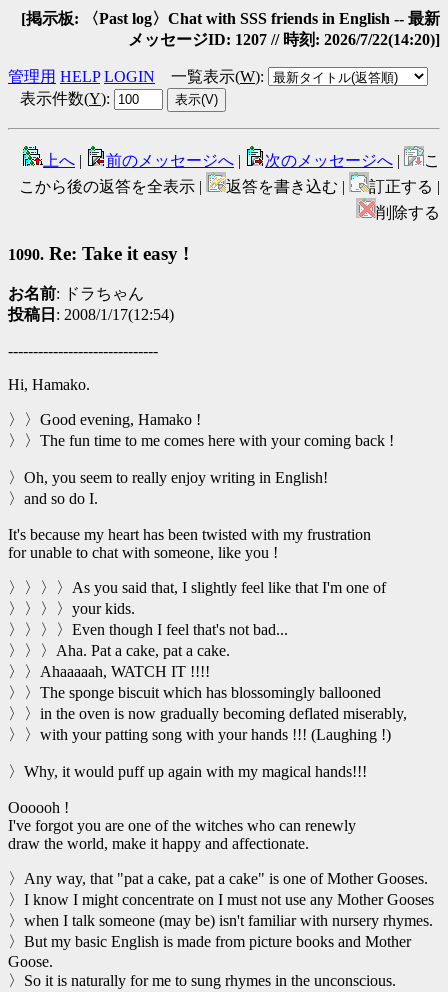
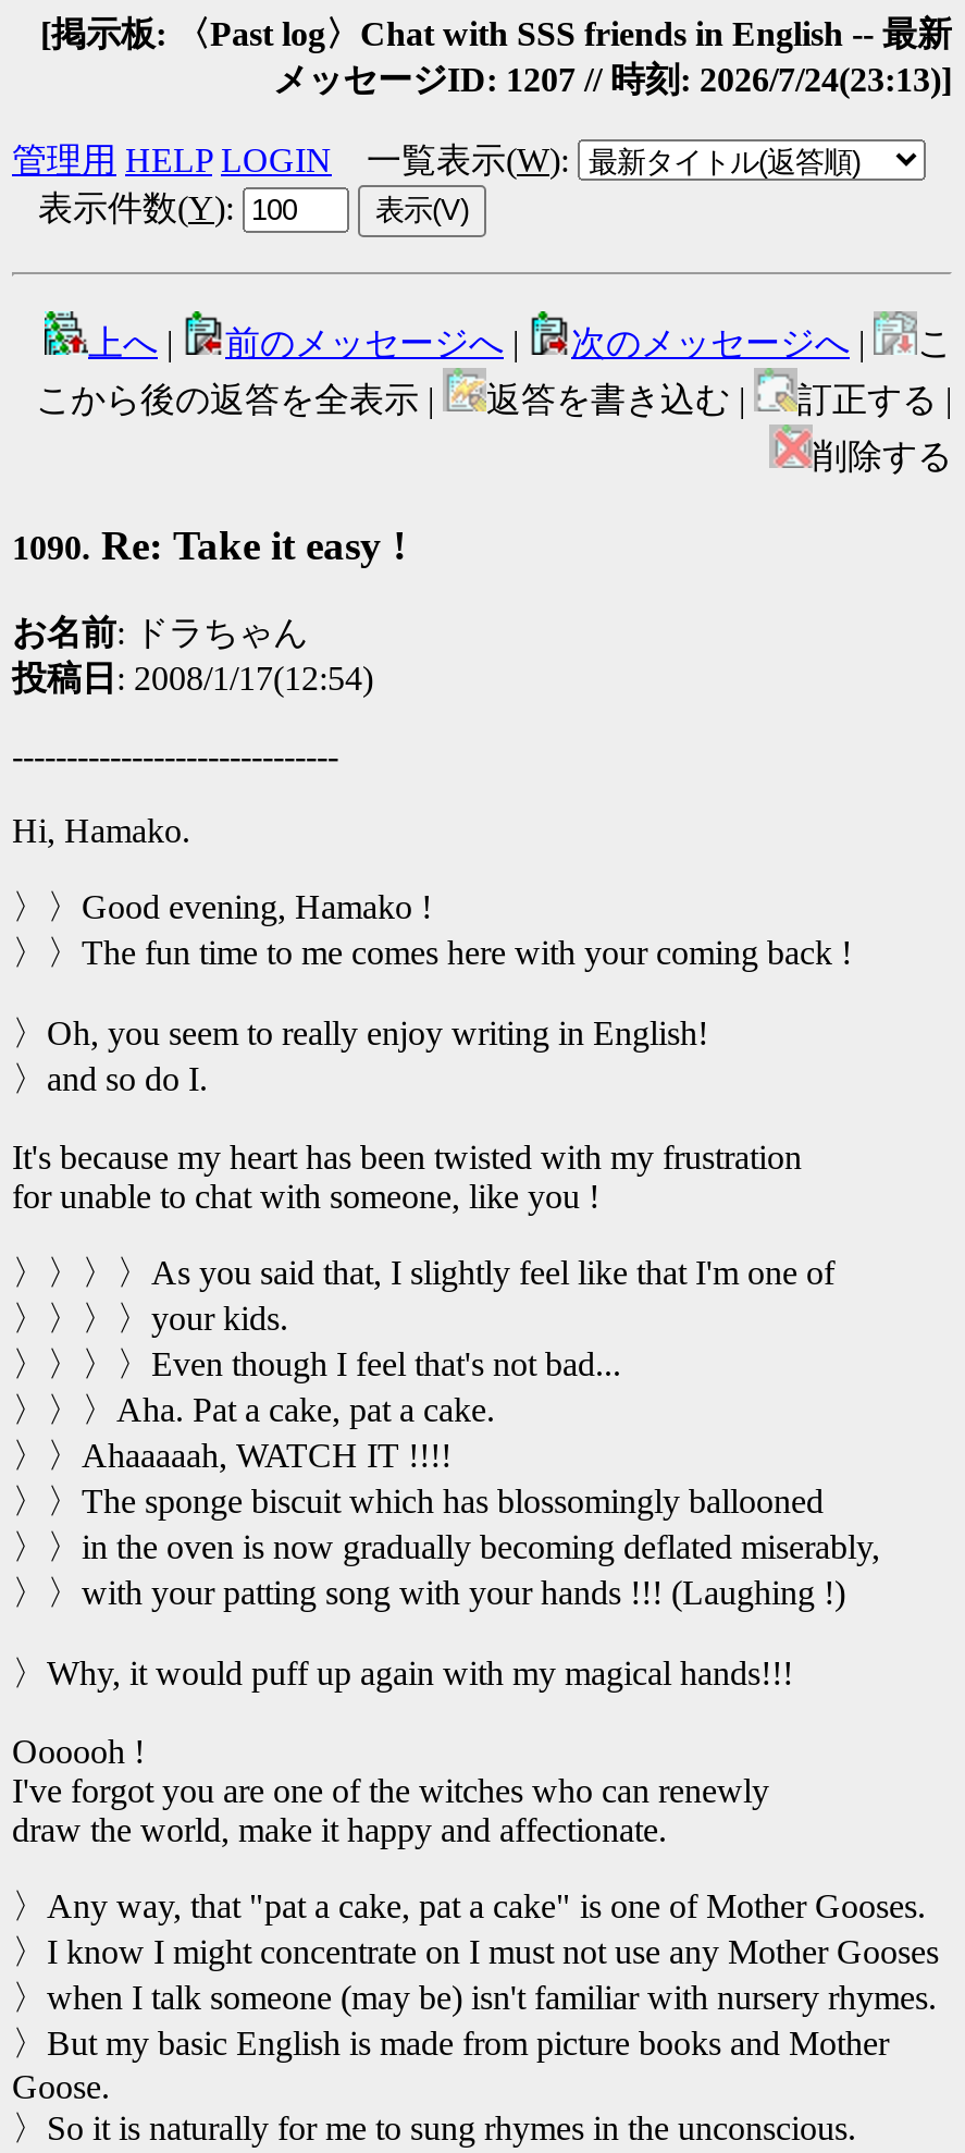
- メッセージID: 1207 // 時刻: 2026/7/22(14:20)]
+ メッセージID: 1207 // 時刻: 2026/7/24(23:13)]
